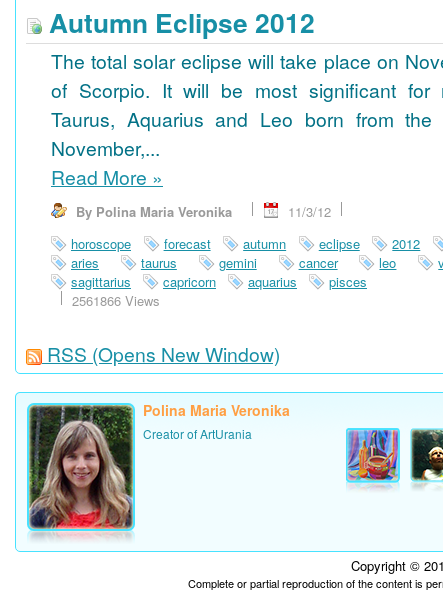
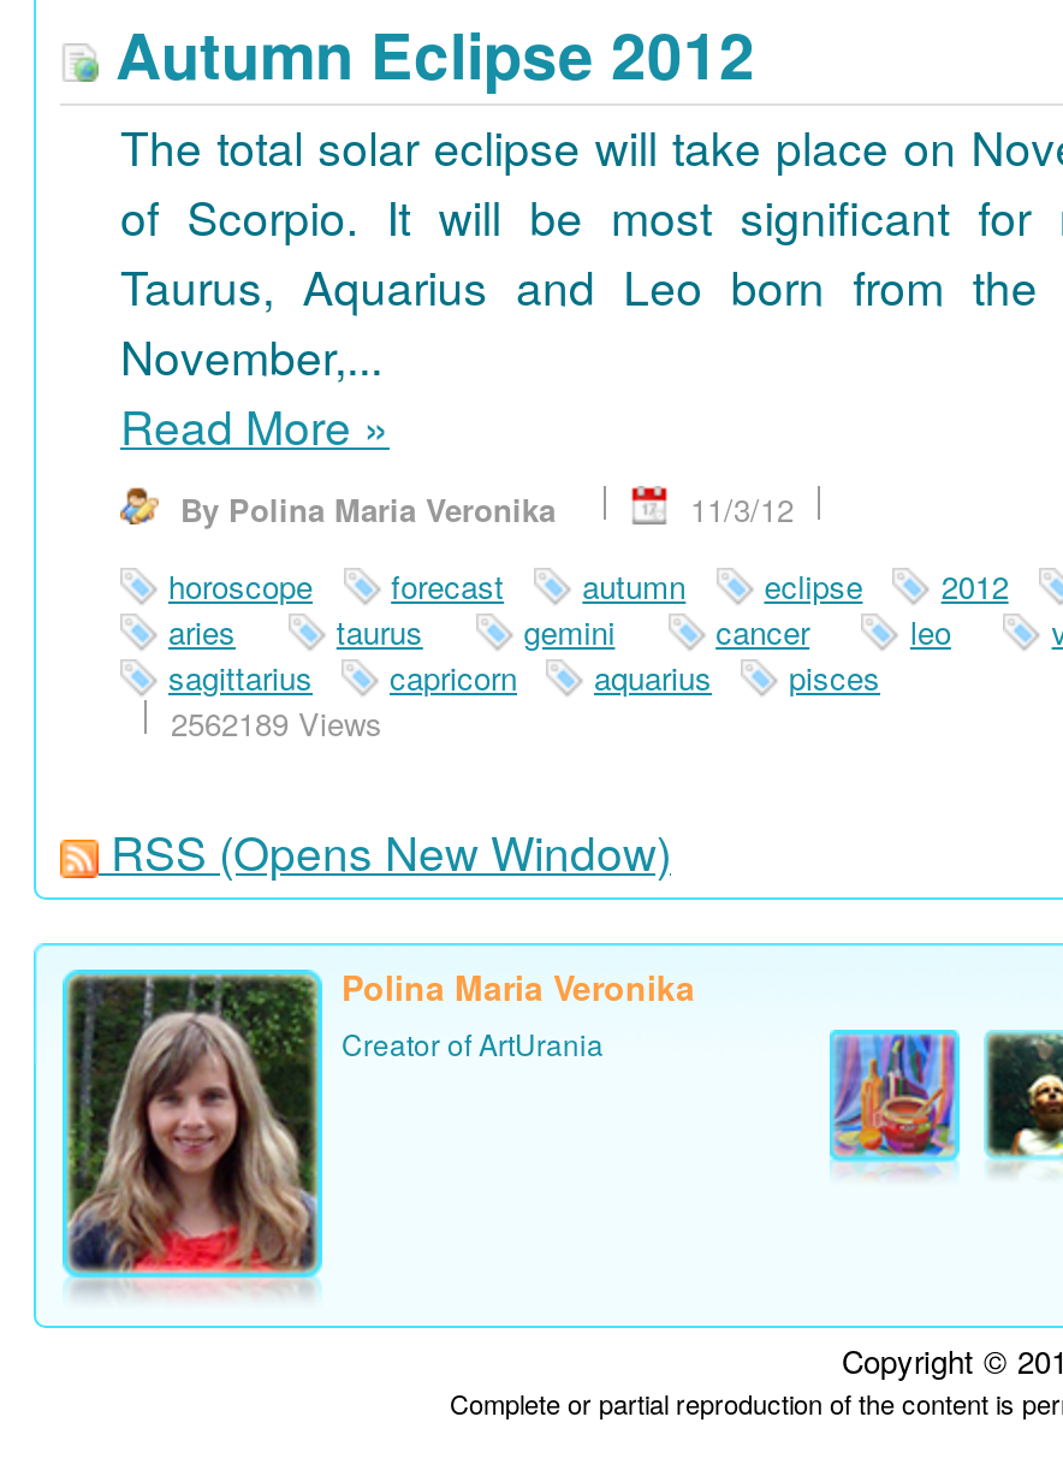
- 2561866 Views
+ 2562189 Views
